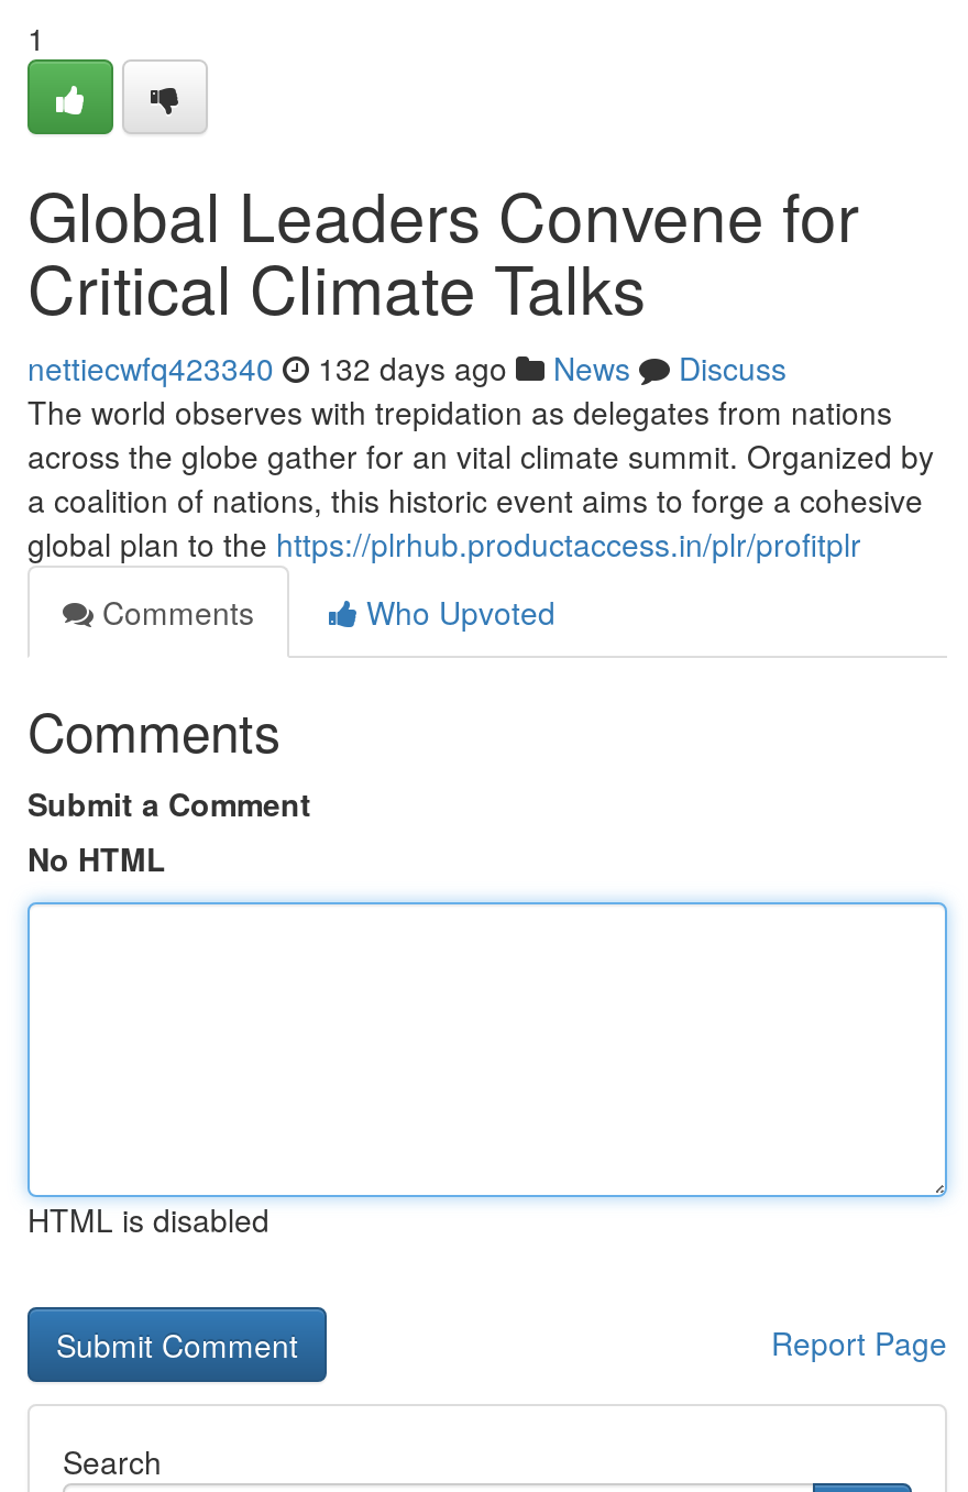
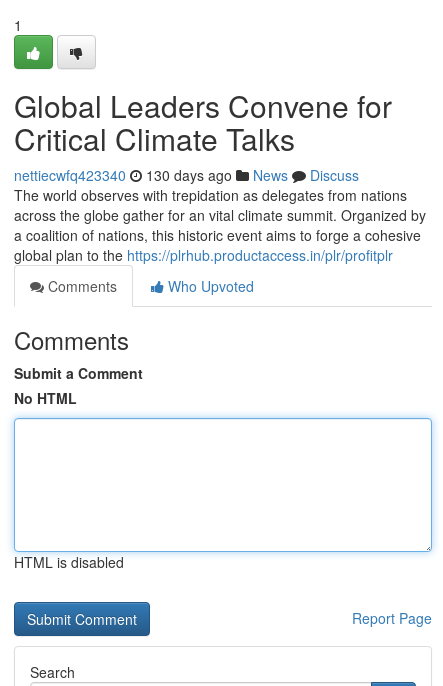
- nettiecwfq423340 132 days ago News Discuss
+ nettiecwfq423340 130 days ago News Discuss
